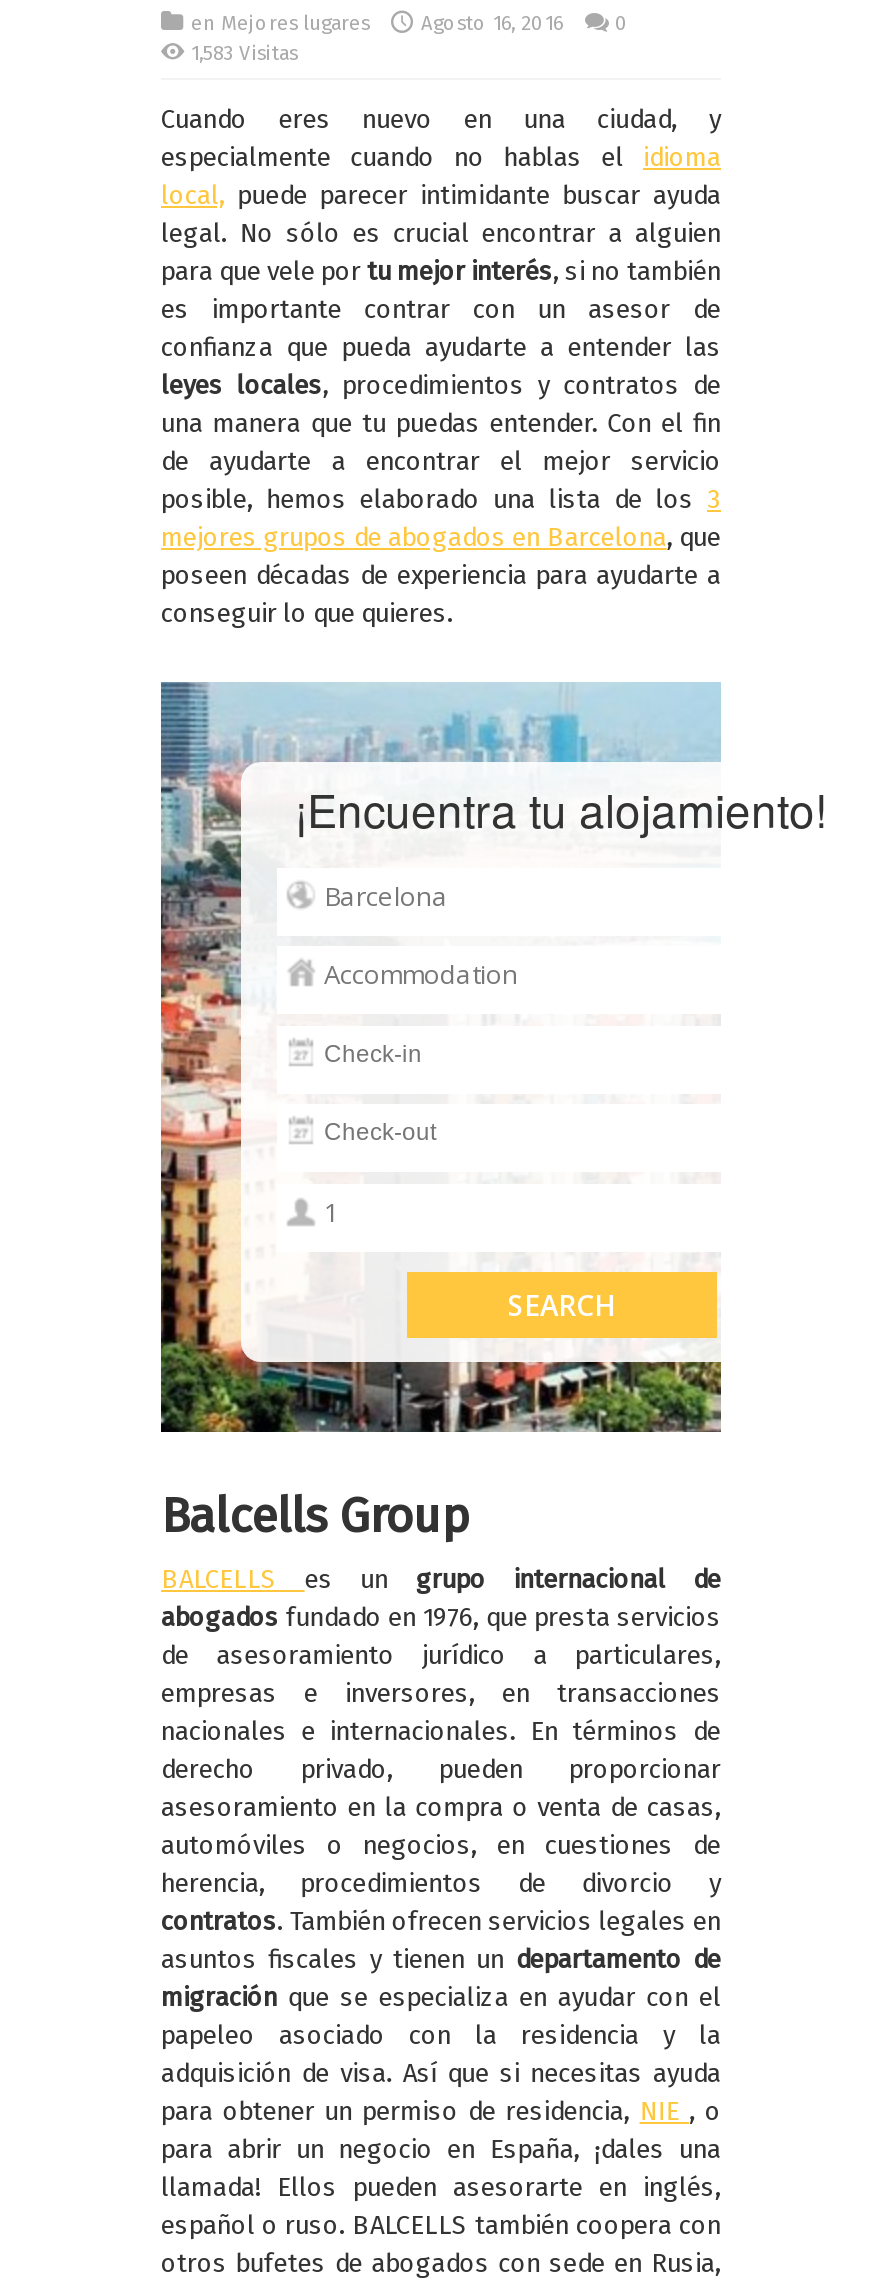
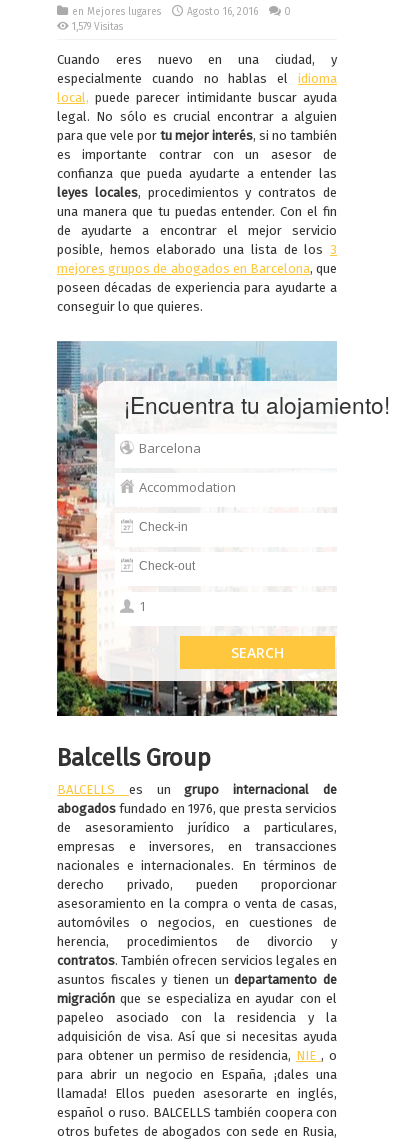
- 1,583 Visitas
+ 1,579 Visitas
